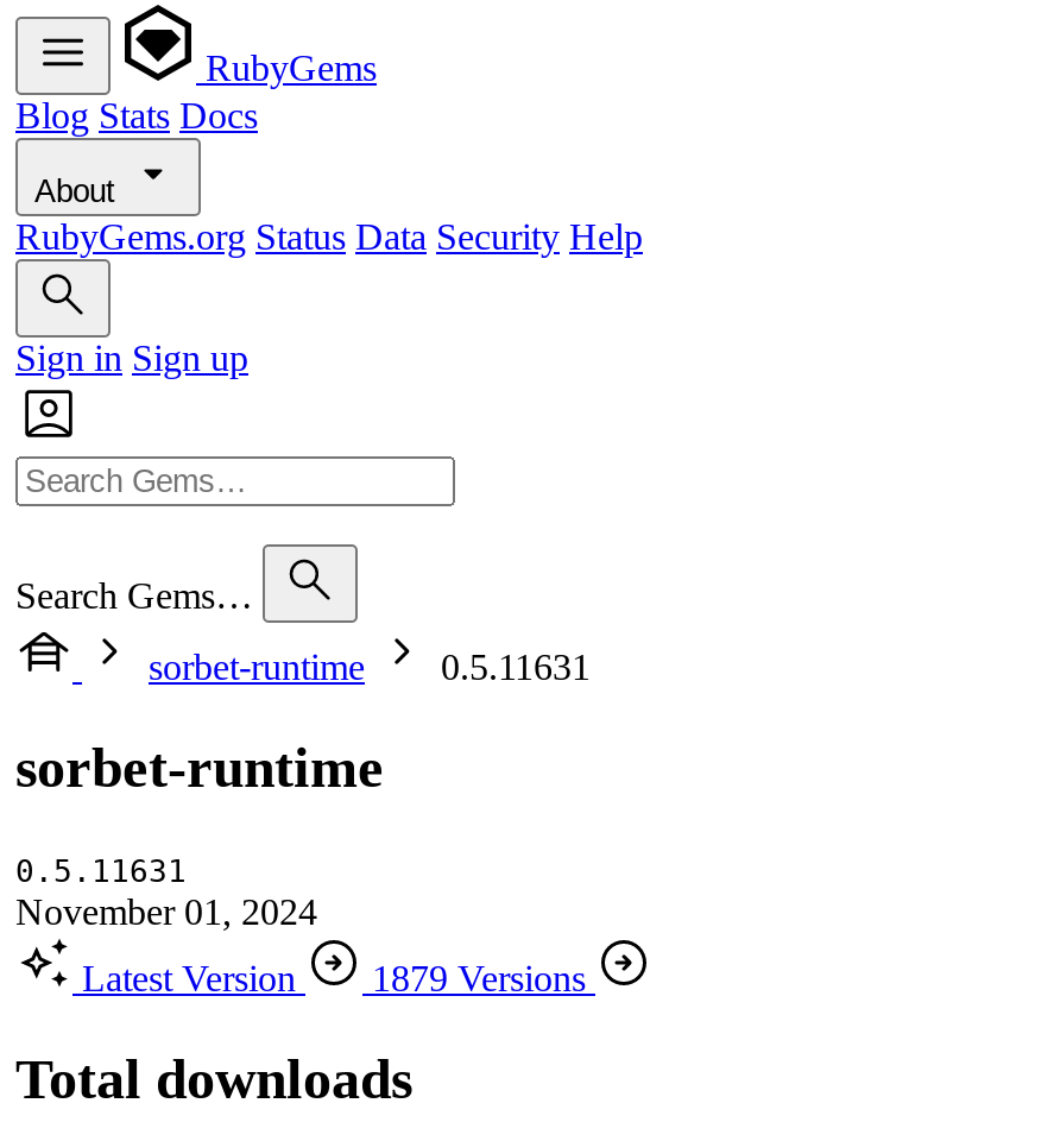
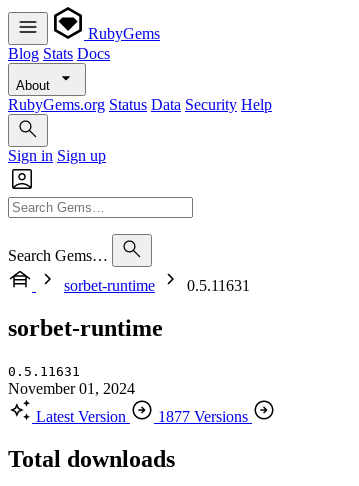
- Latest Version 1879 Versions
+ Latest Version 1877 Versions
